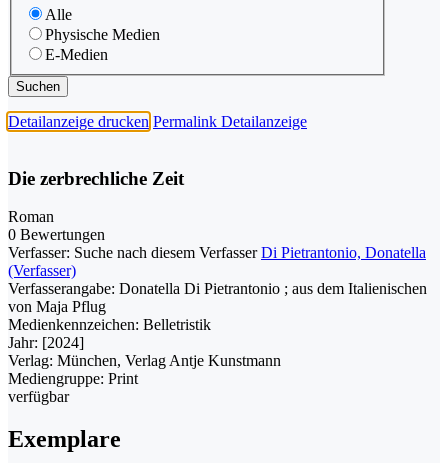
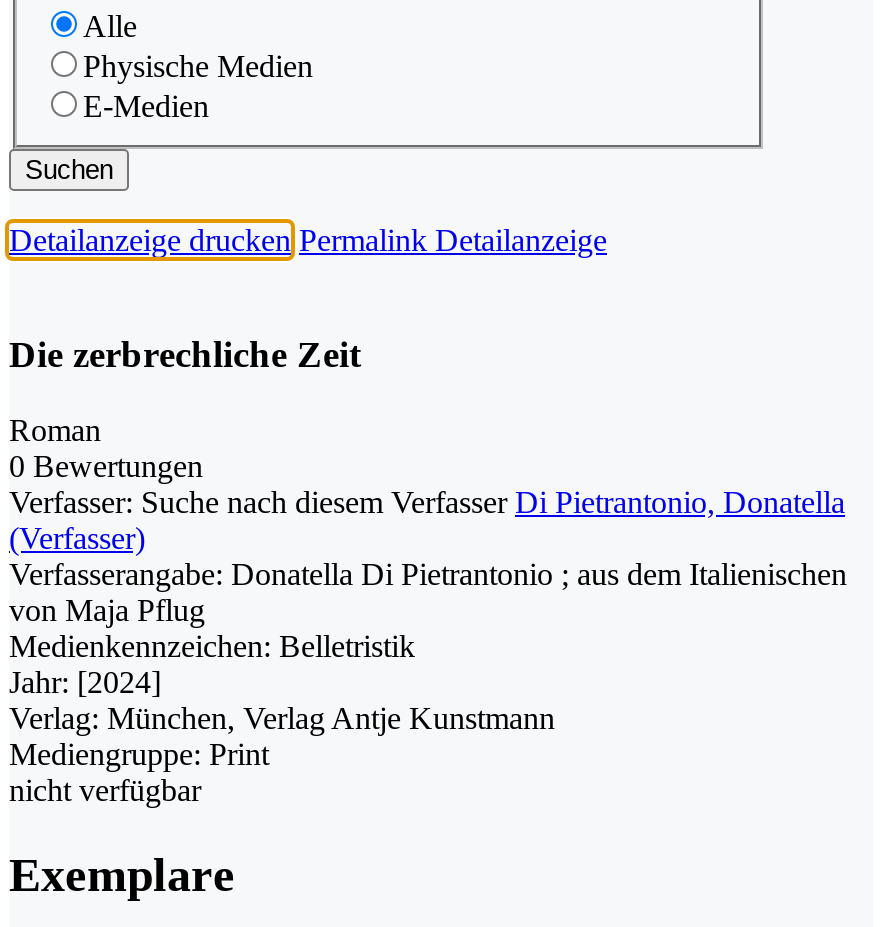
- verfügbar
+ nicht verfügbar
